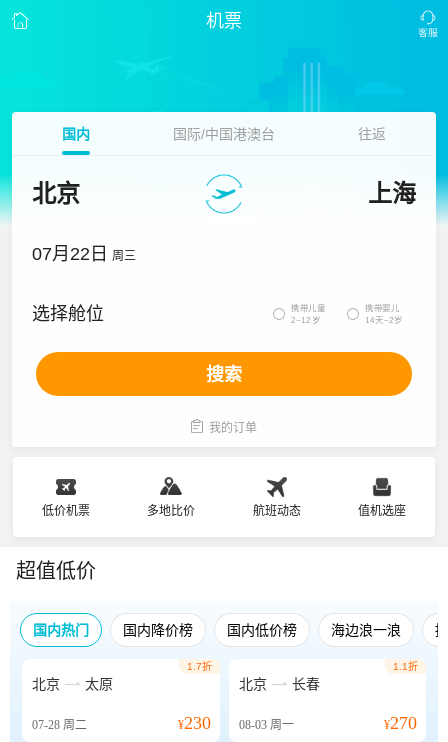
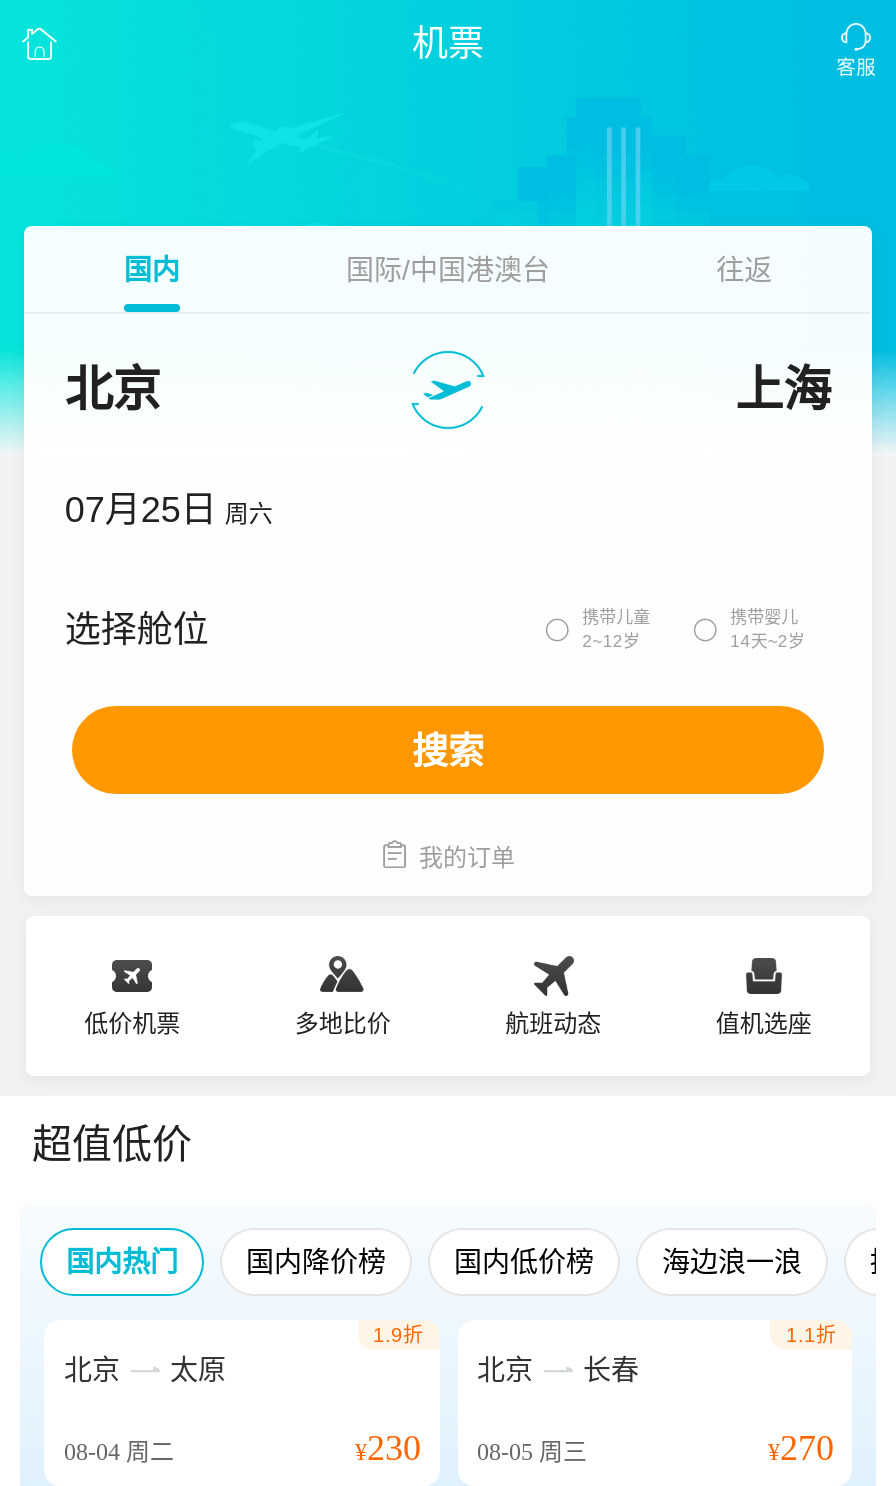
- 07月22日 周三
+ 07月25日 周六

- 1.7折
+ 1.9折

- 07-28周二
+ 08-04周二

- ¥230 08-03周一
+ ¥230 08-05周三
